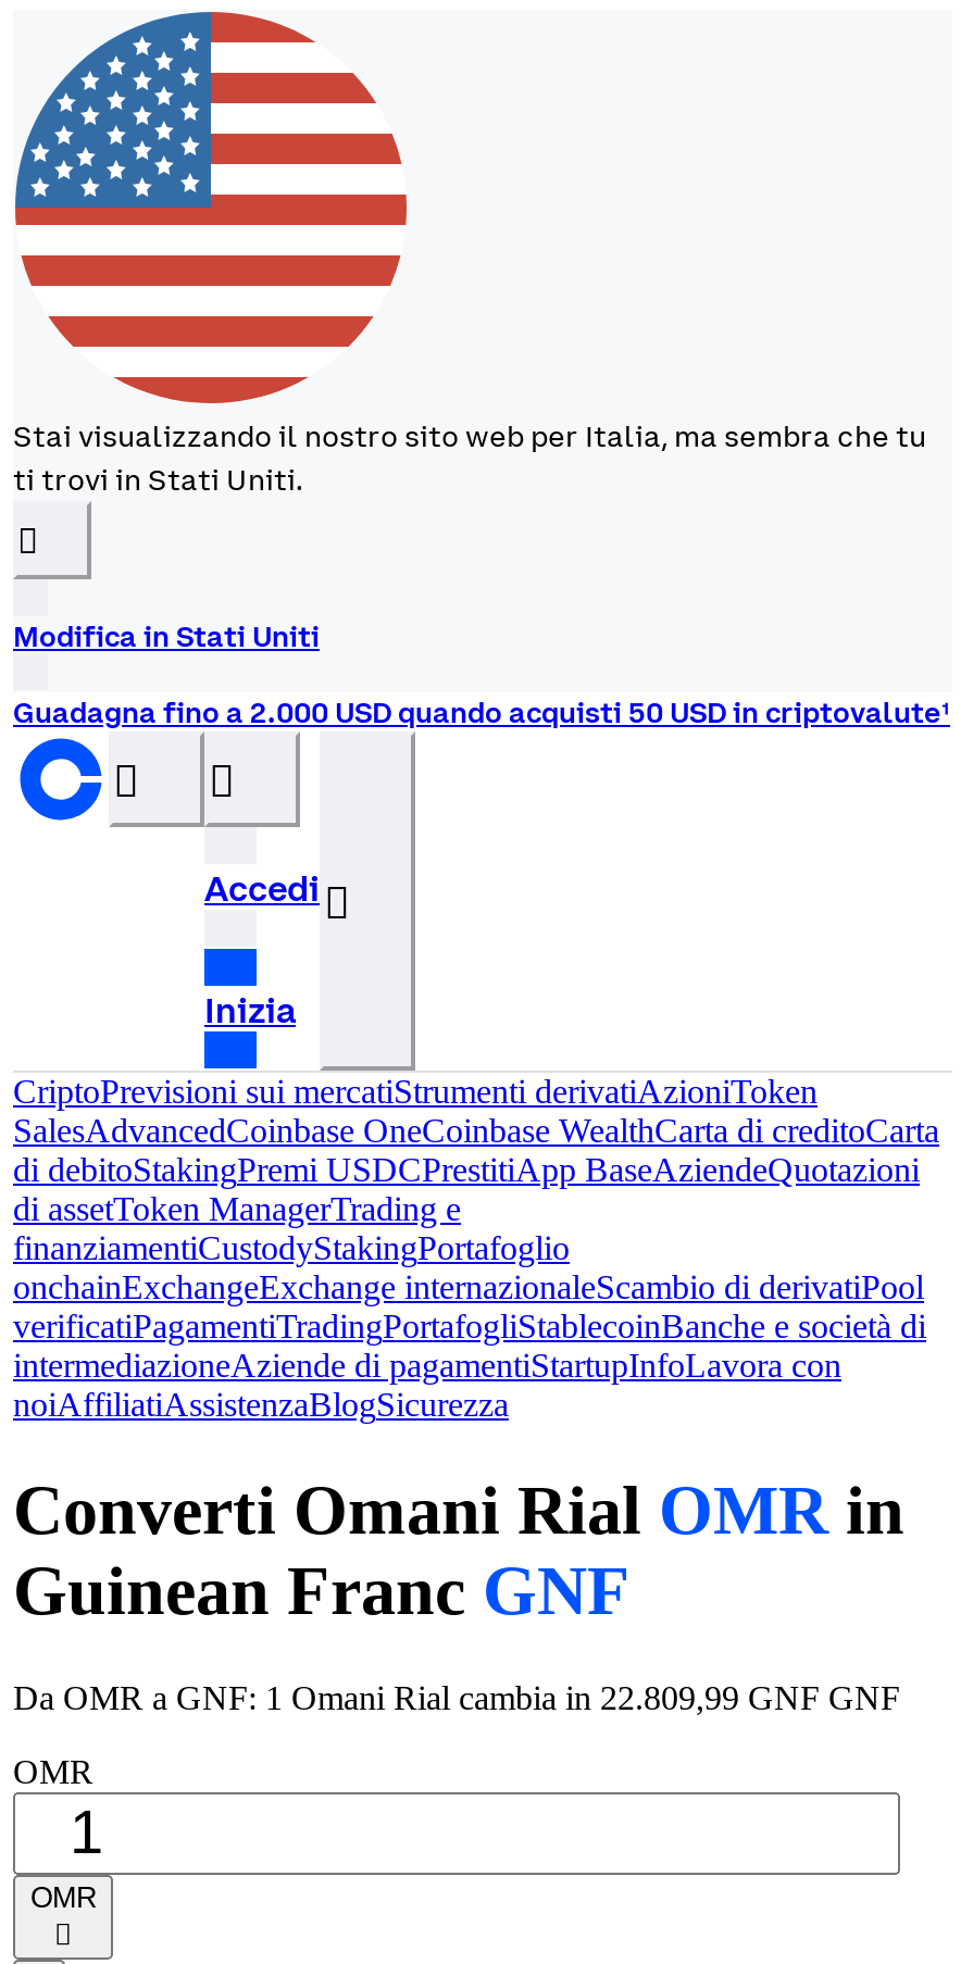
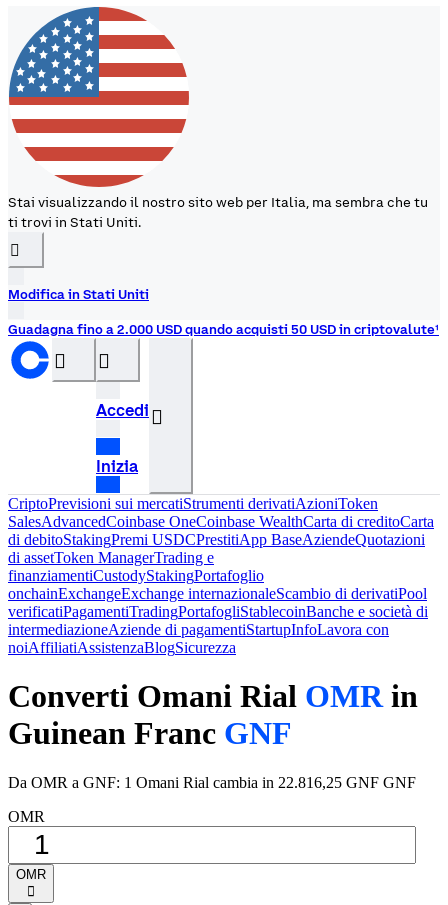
- Da OMR a GNF: 1 Omani Rial cambia in 22.809,99 GNF GNF
+ Da OMR a GNF: 1 Omani Rial cambia in 22.816,25 GNF GNF
